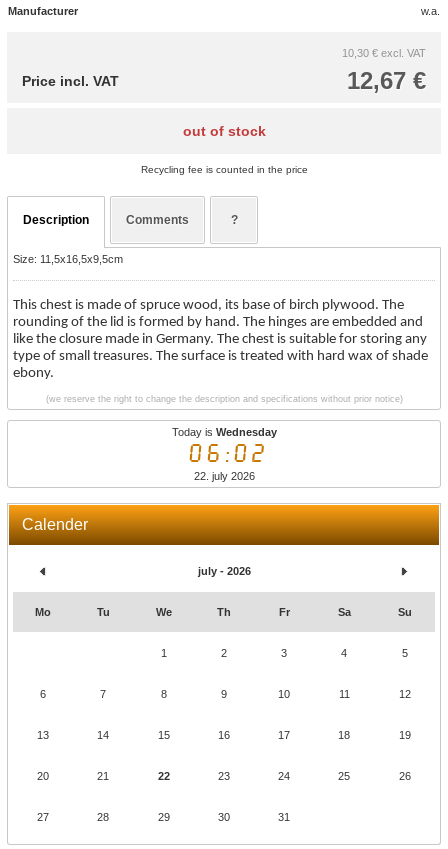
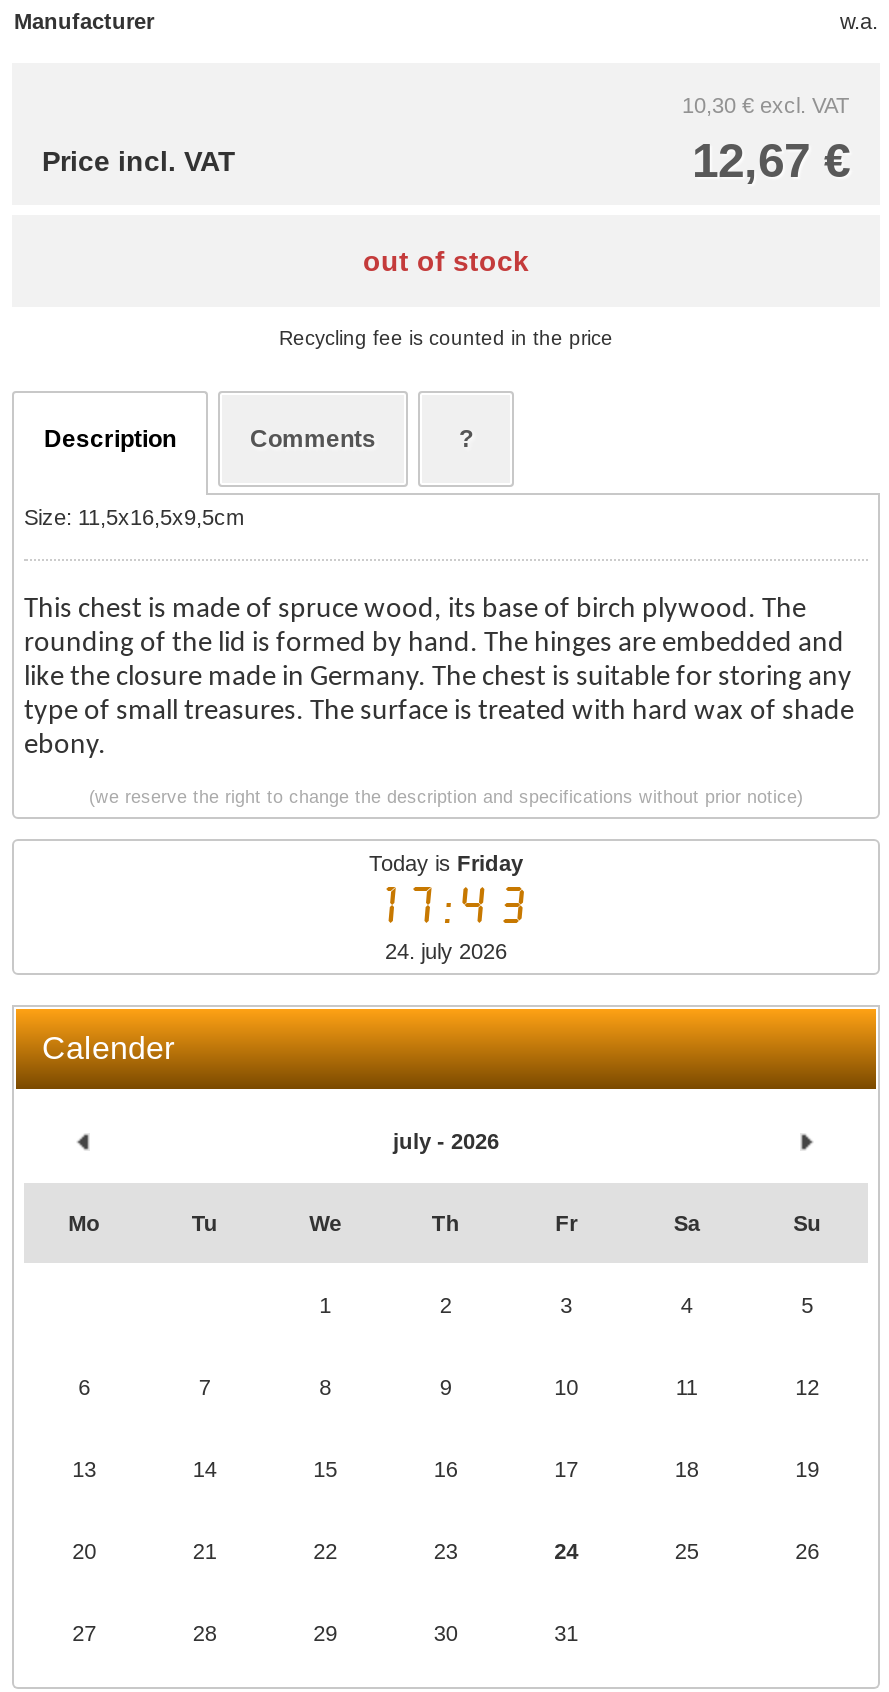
- Today is Wednesday
+ Today is Friday

- 06:02
+ 17:43

- 22. july 2026
+ 24. july 2026
